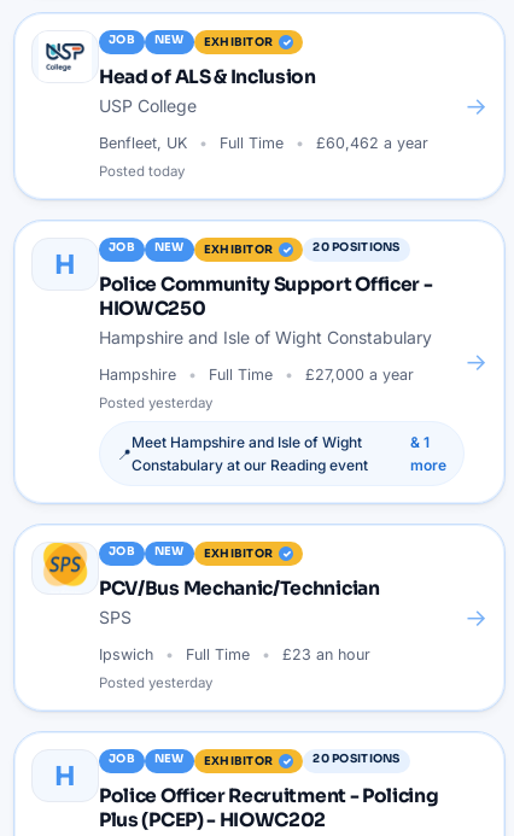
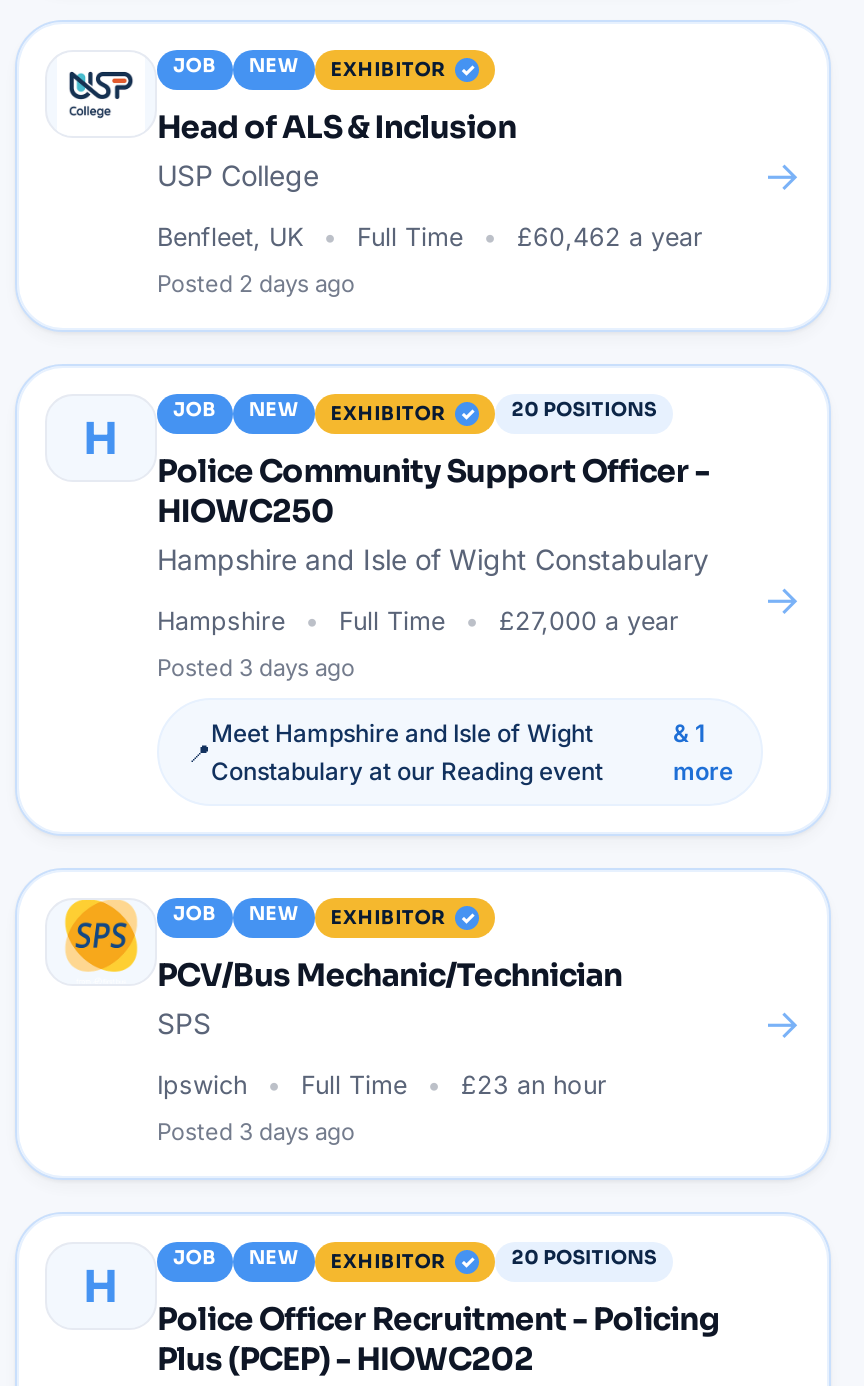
- Posted today
+ Posted 2 days ago

- Posted yesterday
+ Posted 3 days ago

- Posted yesterday
+ Posted 3 days ago
